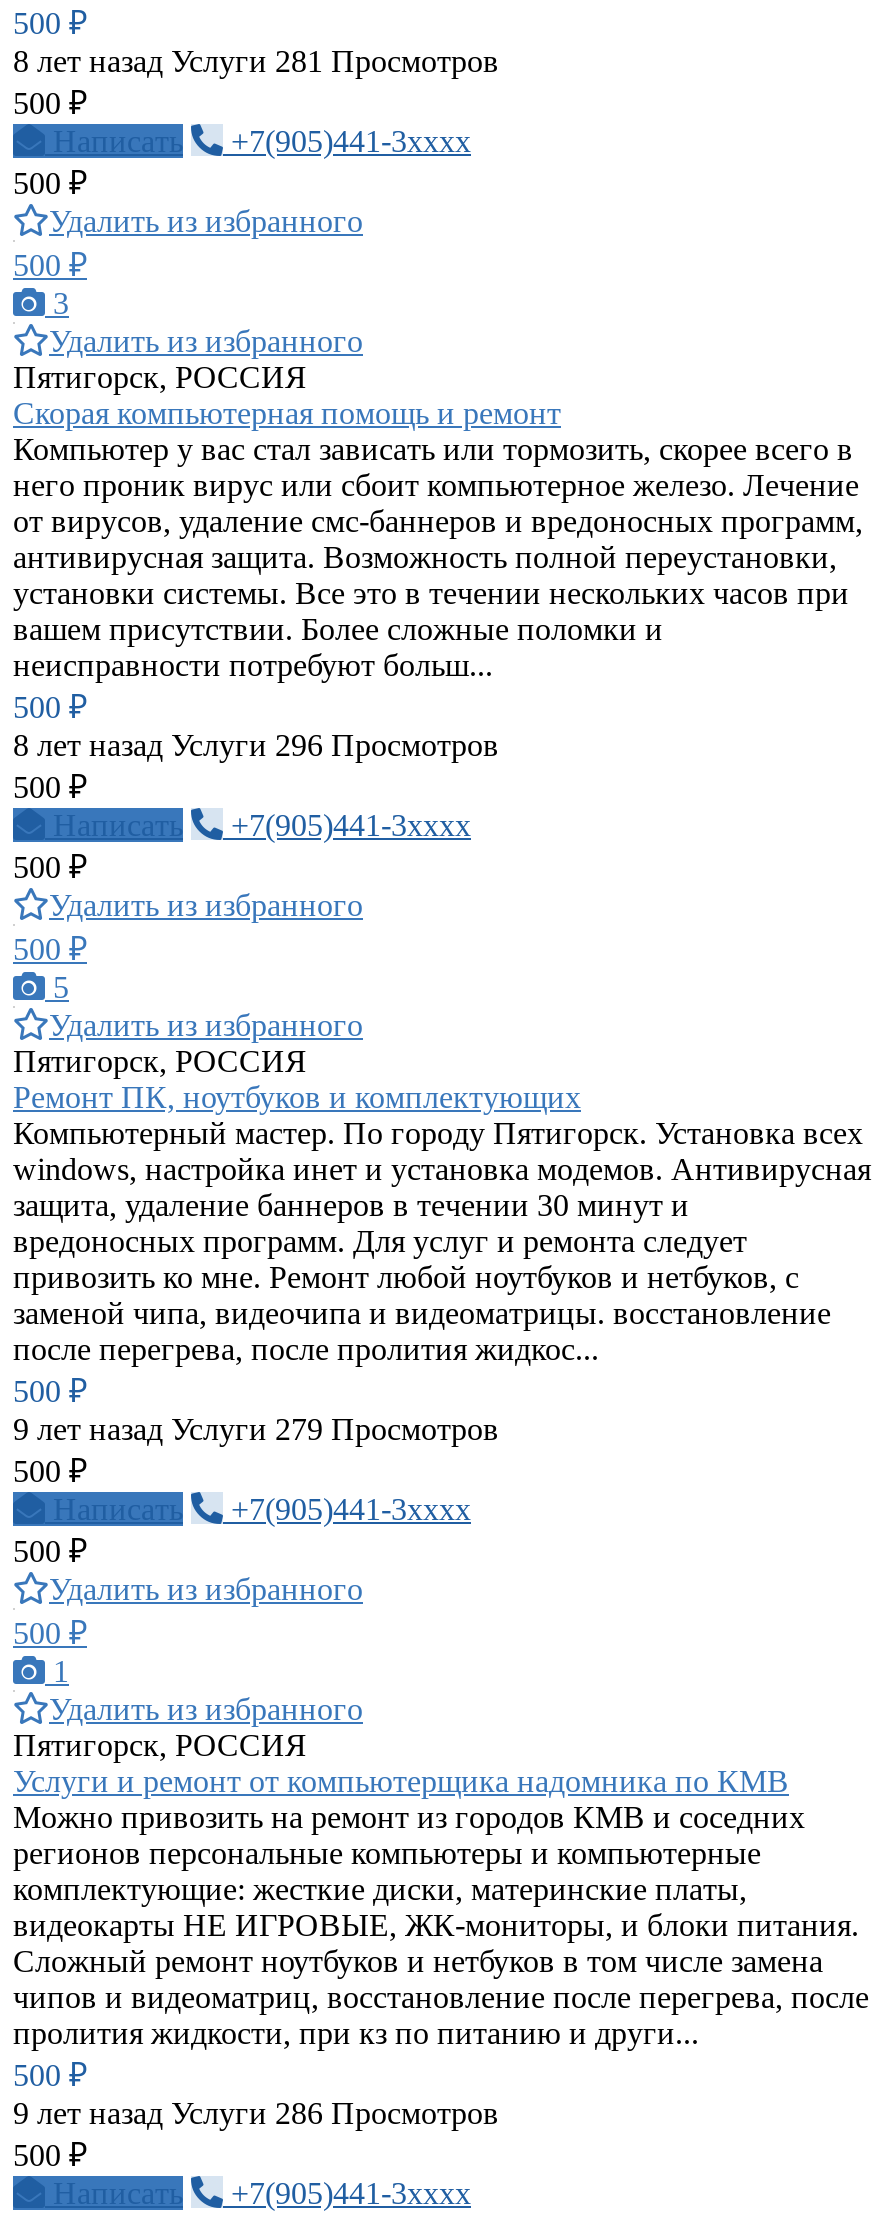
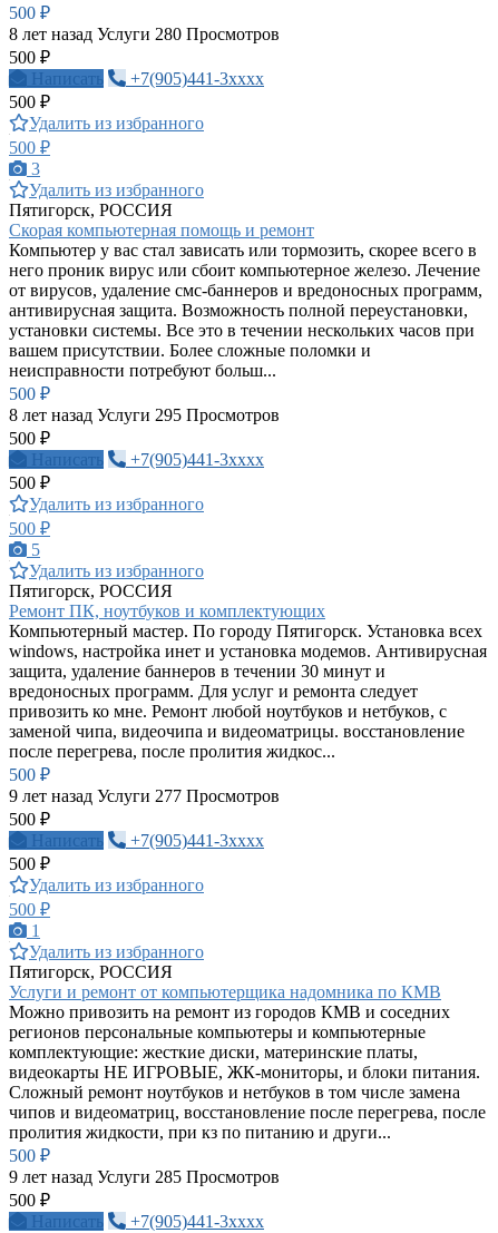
- 8 лет назад Услуги 281 Просмотров
+ 8 лет назад Услуги 280 Просмотров

- 8 лет назад Услуги 296 Просмотров
+ 8 лет назад Услуги 295 Просмотров

- 9 лет назад Услуги 279 Просмотров
+ 9 лет назад Услуги 277 Просмотров

- 9 лет назад Услуги 286 Просмотров
+ 9 лет назад Услуги 285 Просмотров
